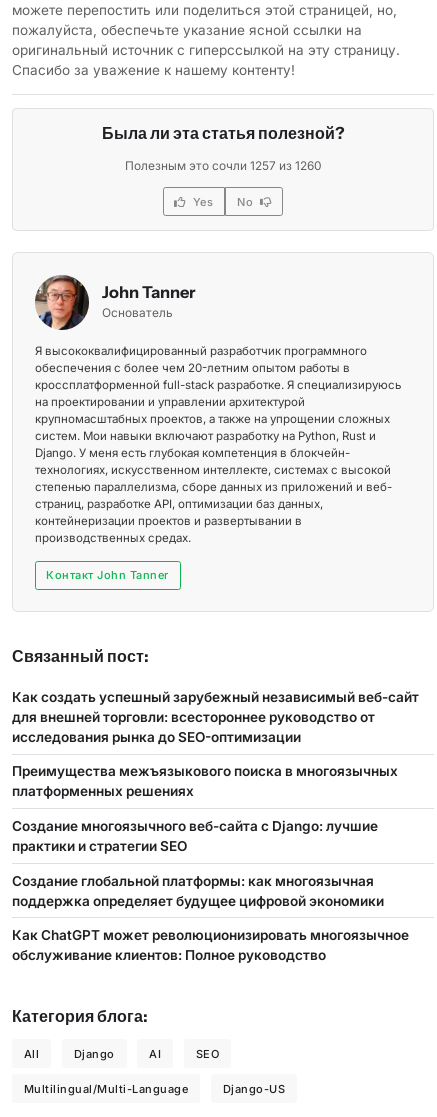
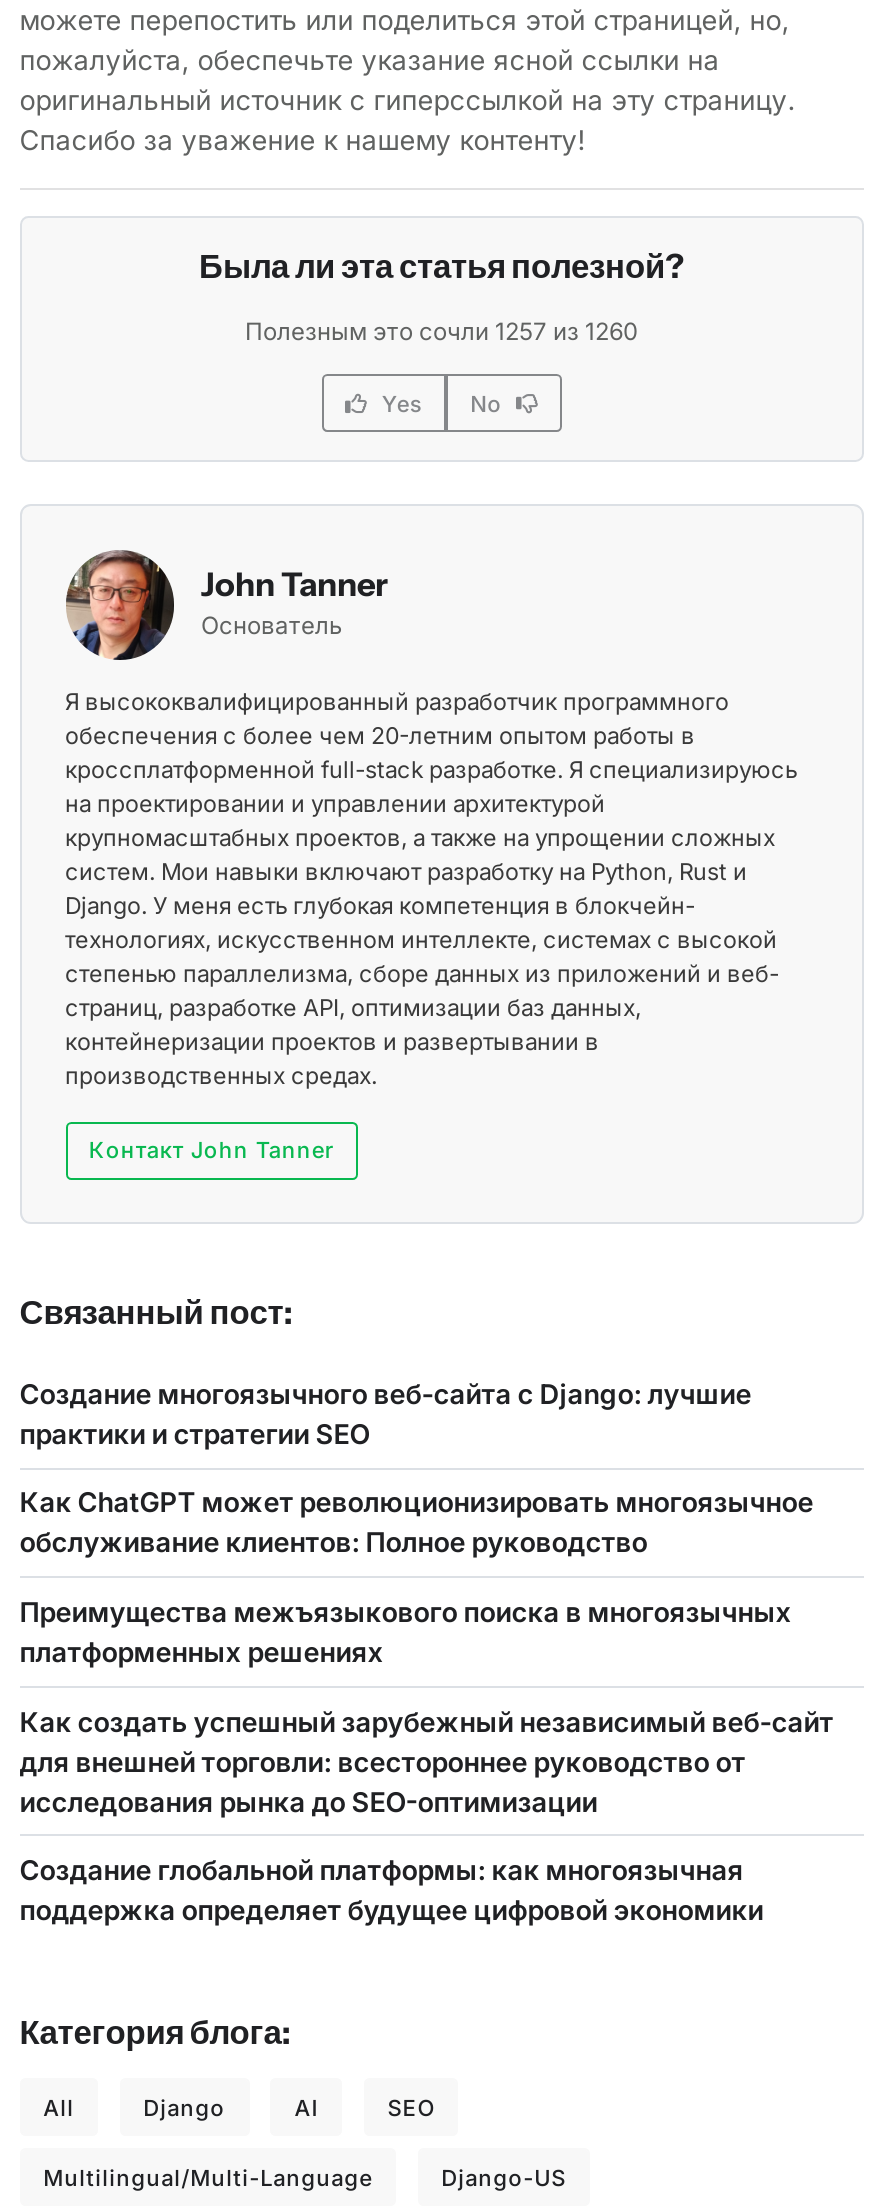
moved down: Как создать успешный зарубежный независимый веб-сайт | для внешней торговли: всестороннее руководство от | исследования рынка до SEO-оптимизации

moved up: Преимущества межъязыкового поиска в многоязычных | платформенных решениях | Создание многоязычного веб-сайта с Django: лучшие | практики и стратегии SEO

moved down: Создание глобальной платформы: как многоязычная | поддержка определяет будущее цифровой экономики

moved up: Как ChatGPT может революционизировать многоязычное | обслуживание клиентов: Полное руководство
